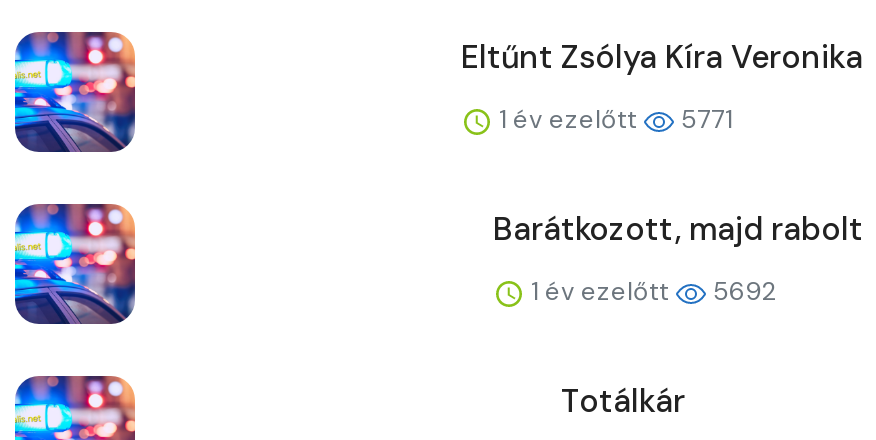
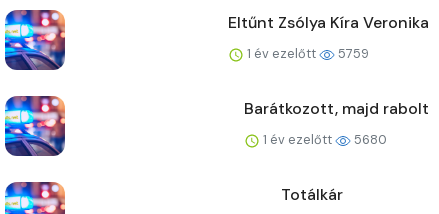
- 1 év ezelőtt 5771
+ 1 év ezelőtt 5759

- 1 év ezelőtt 5692
+ 1 év ezelőtt 5680
